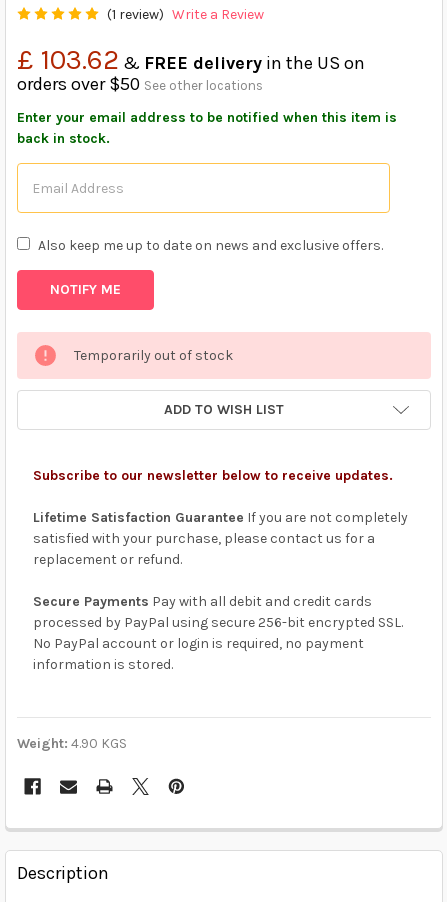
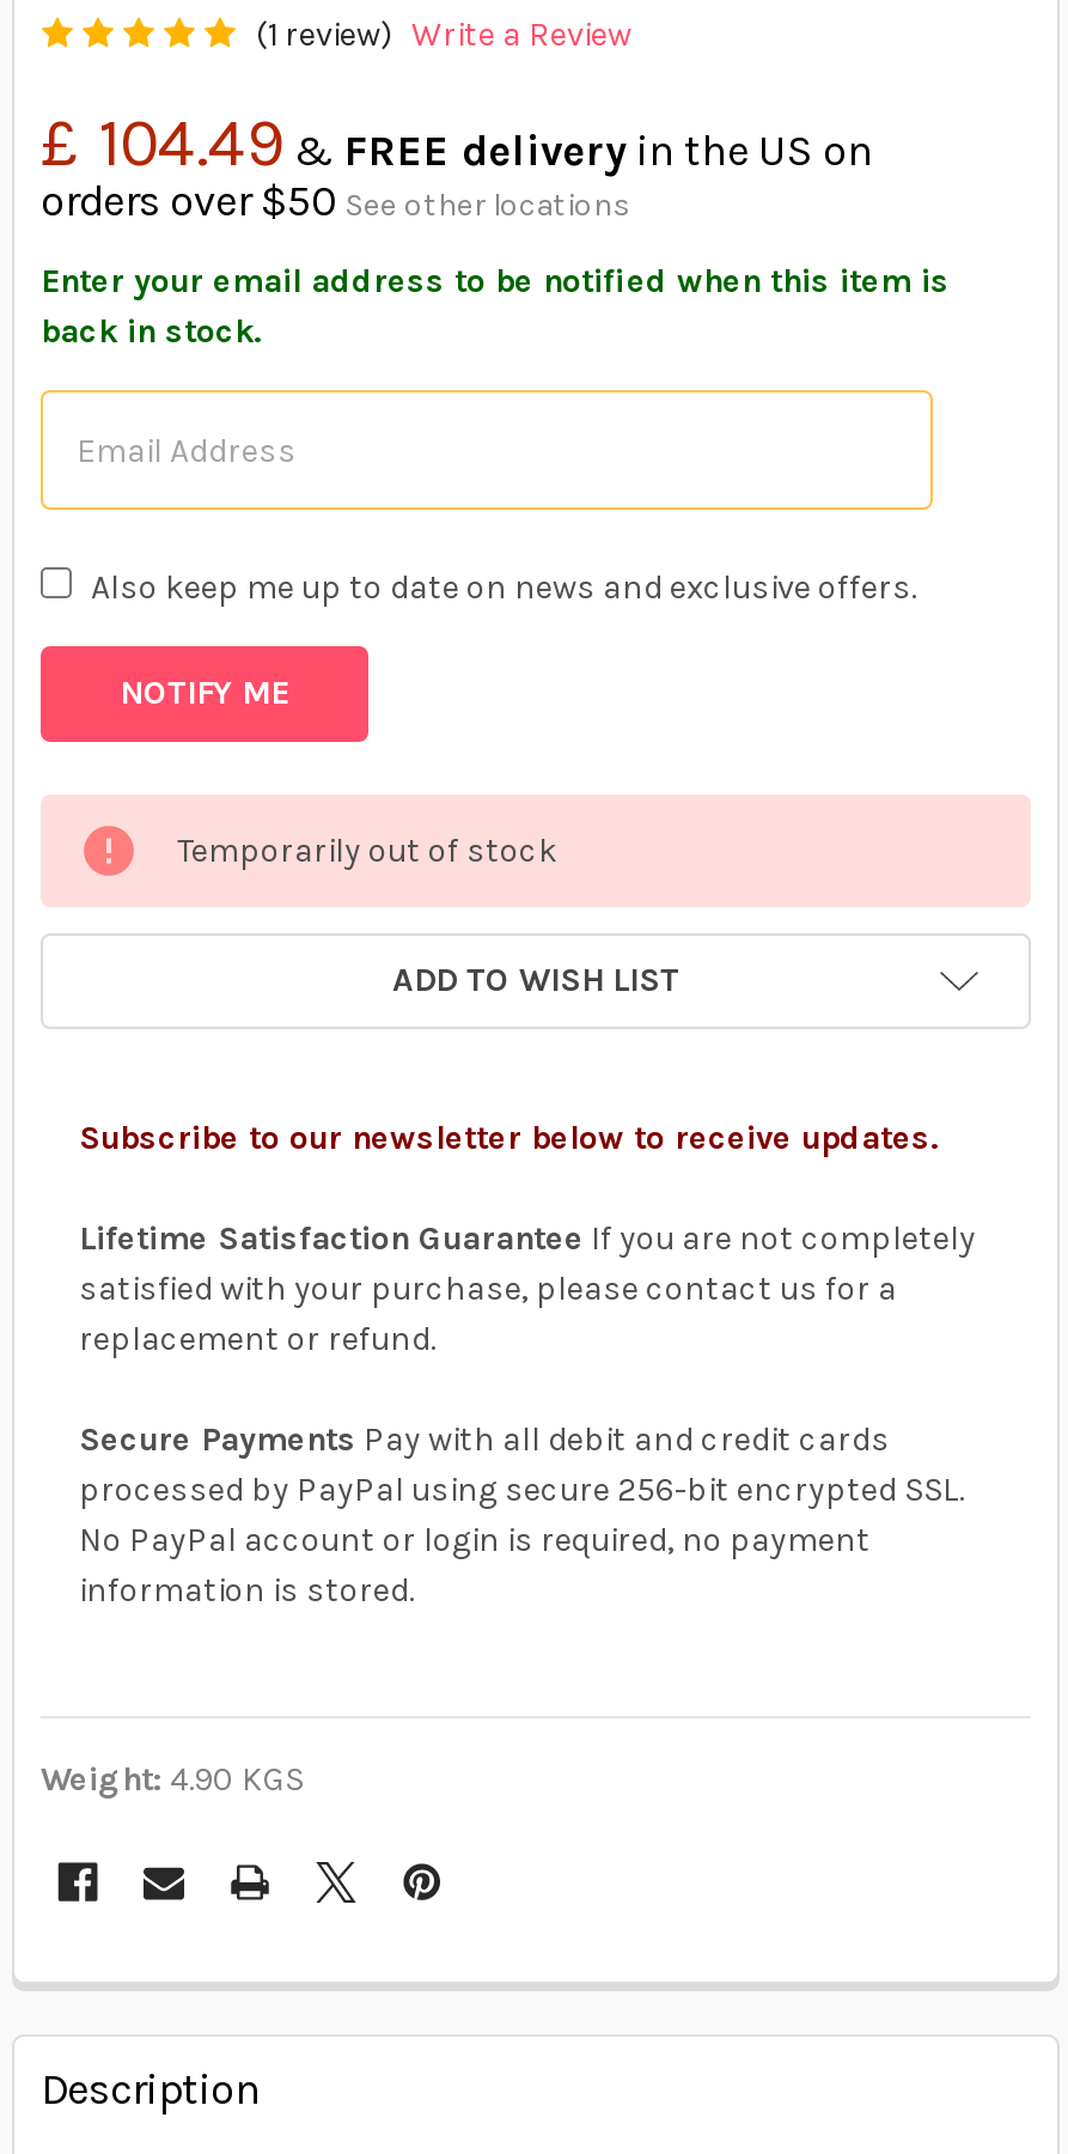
- £ 103.62 & FREE deliveryin the US on
+ £ 104.49 & FREE deliveryin the US on
